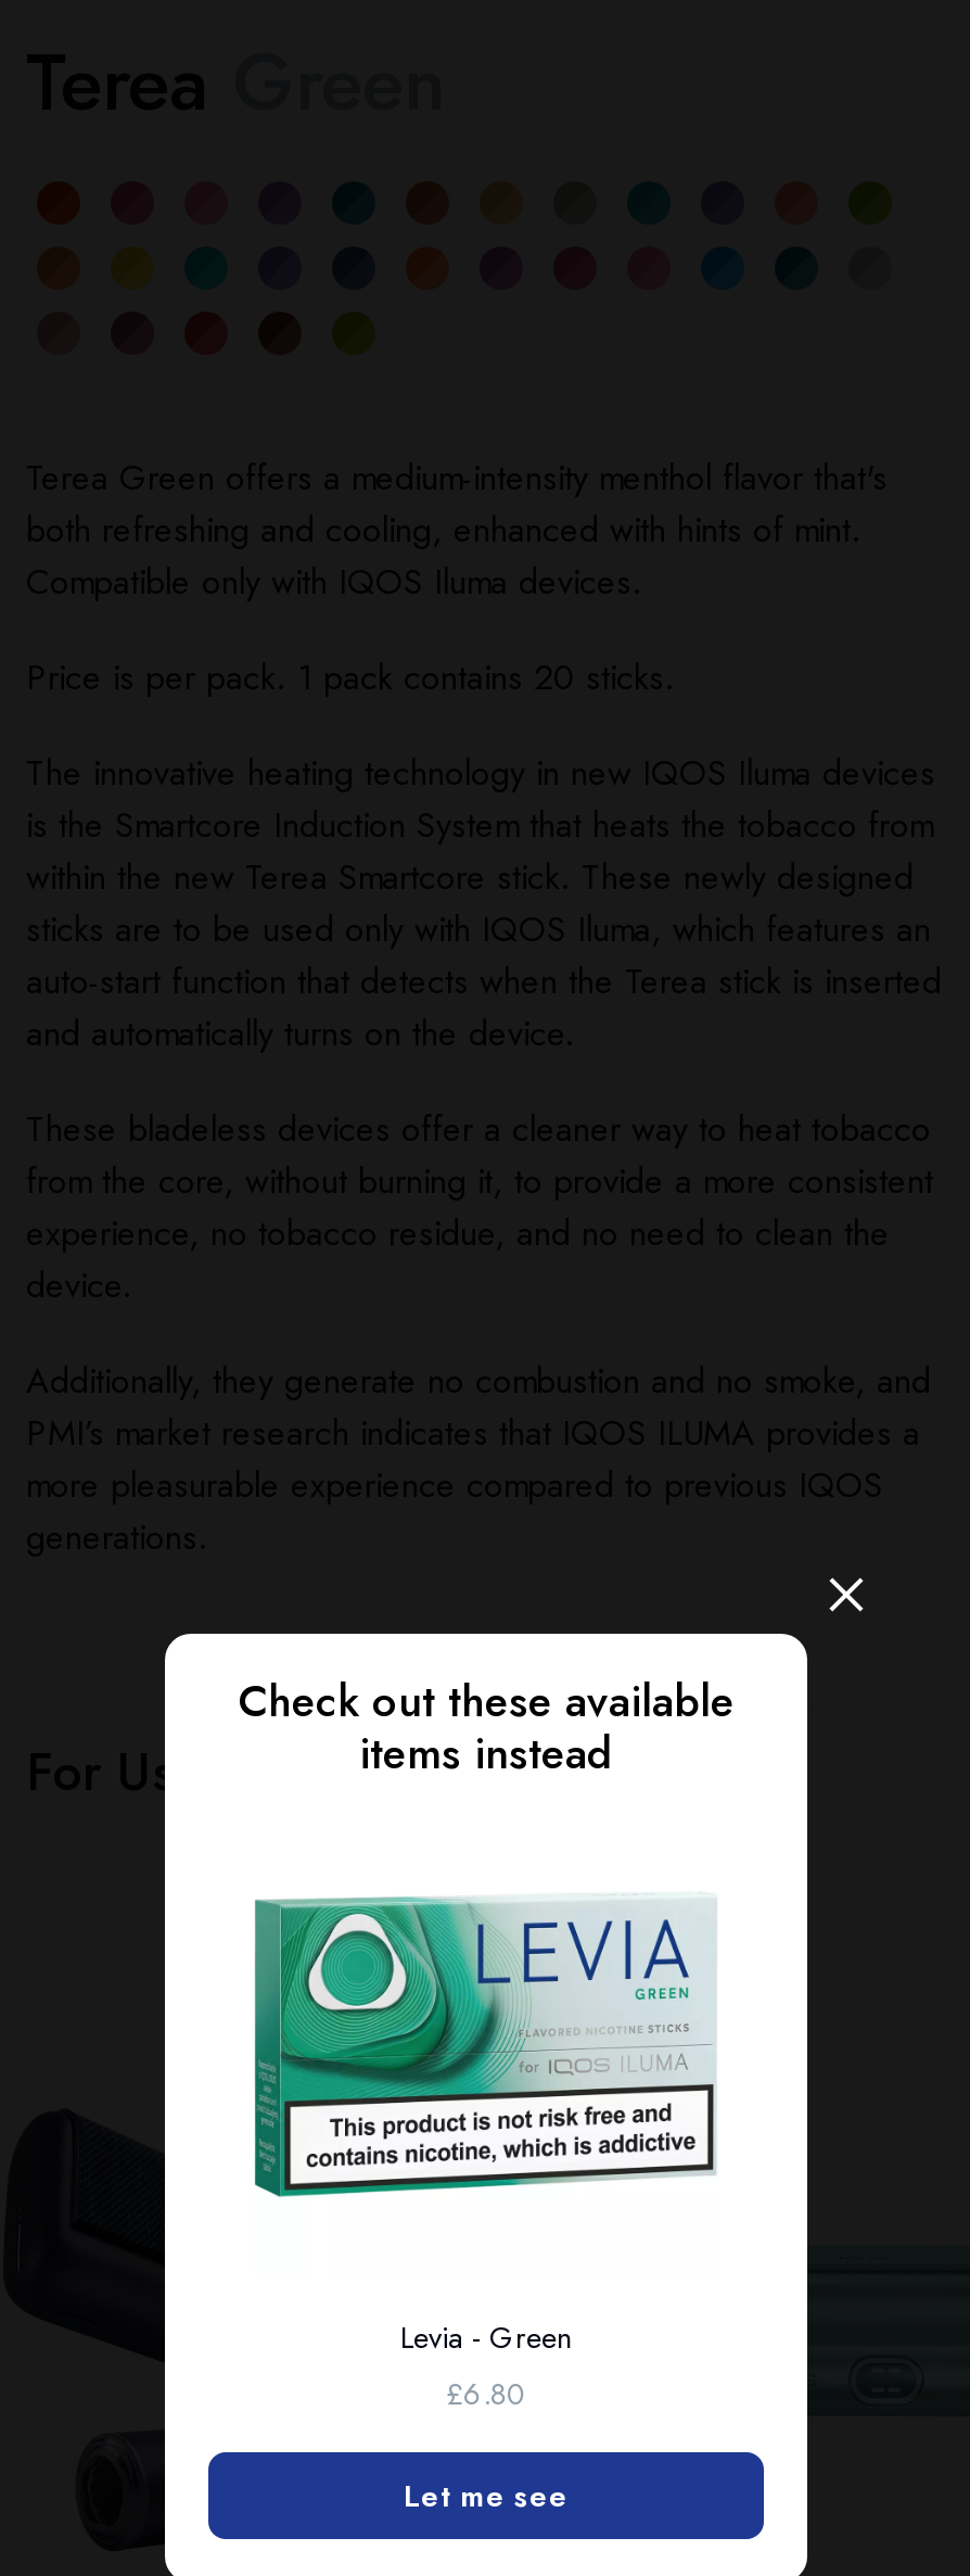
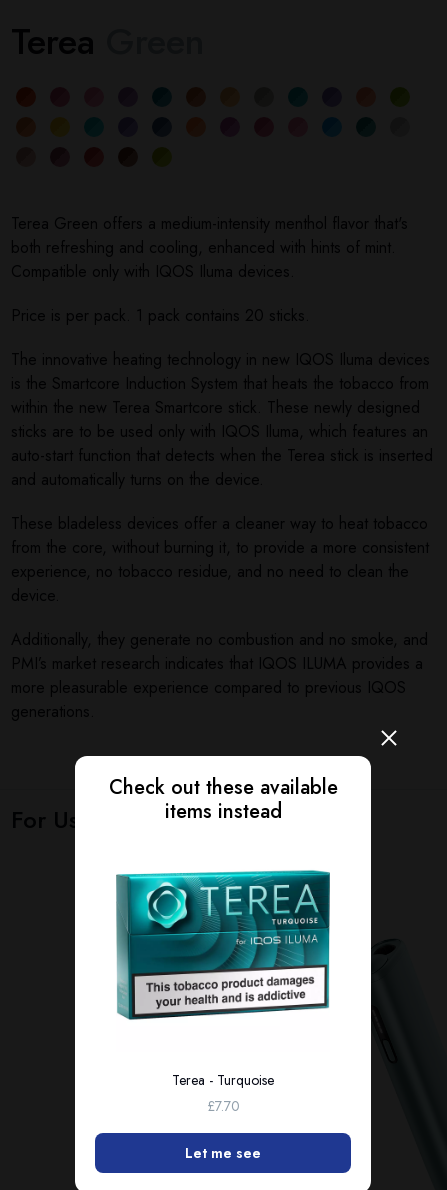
- [image]
+ [image]

- Levia - Green
- £6.80
+ Terea - Turquoise
+ £7.70
